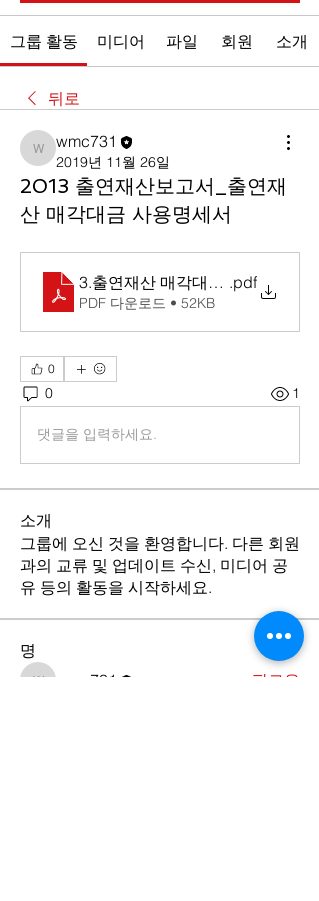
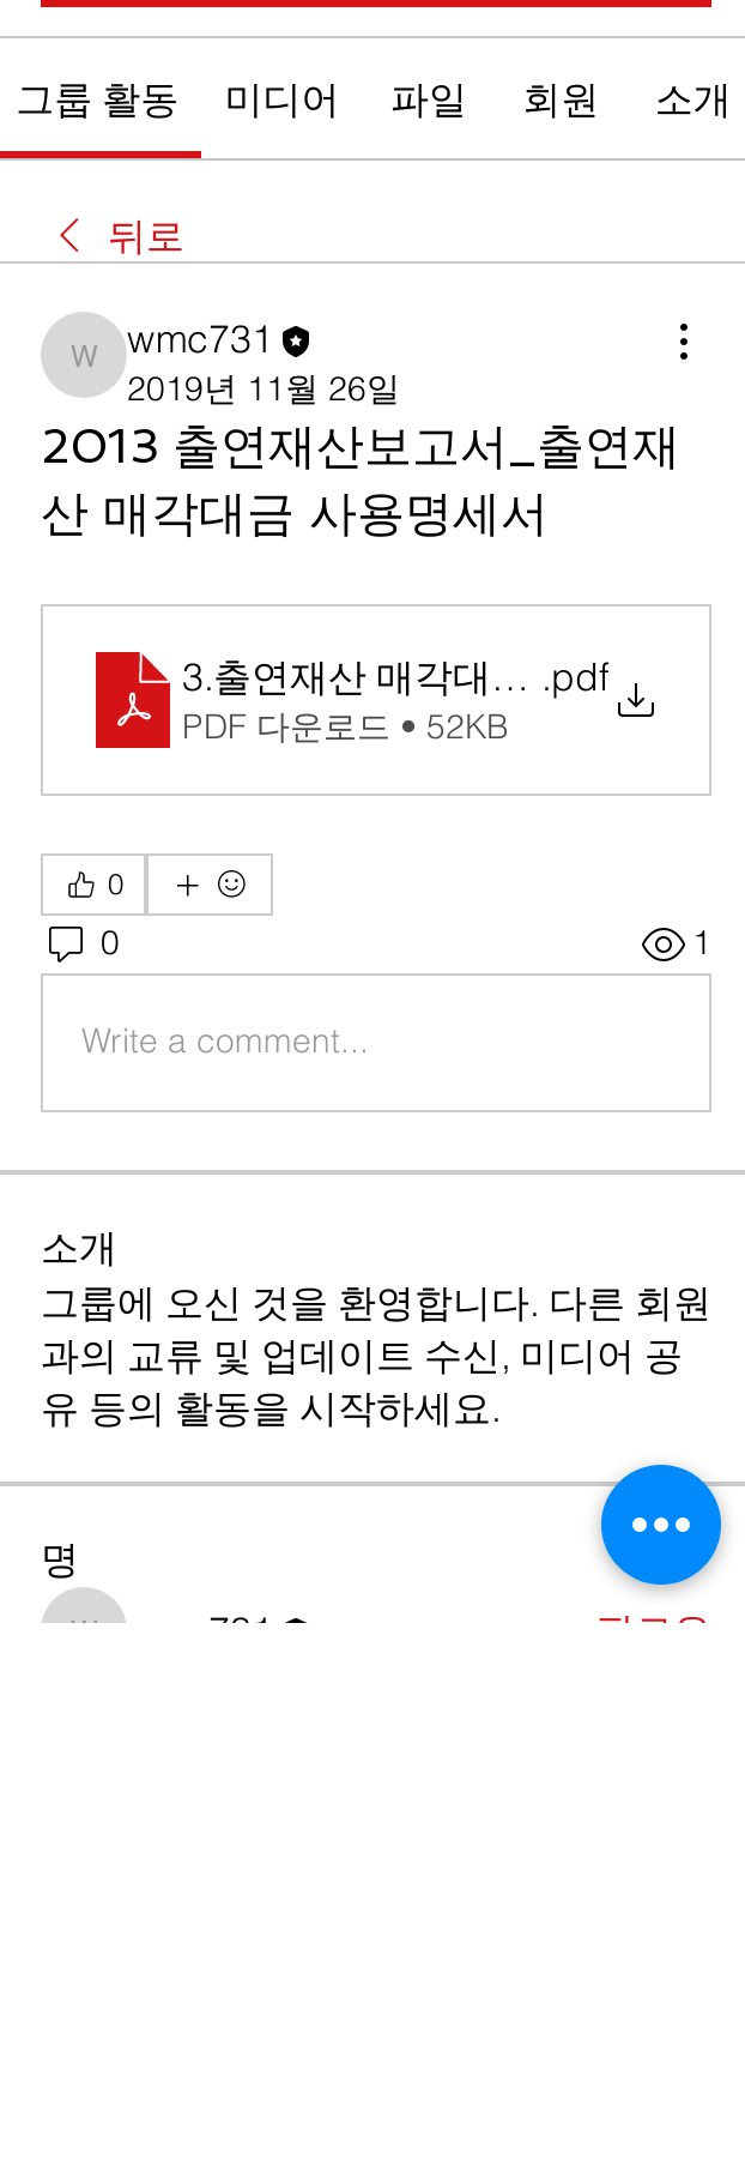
- 댓글을 입력하세요.
+ Write a comment...
